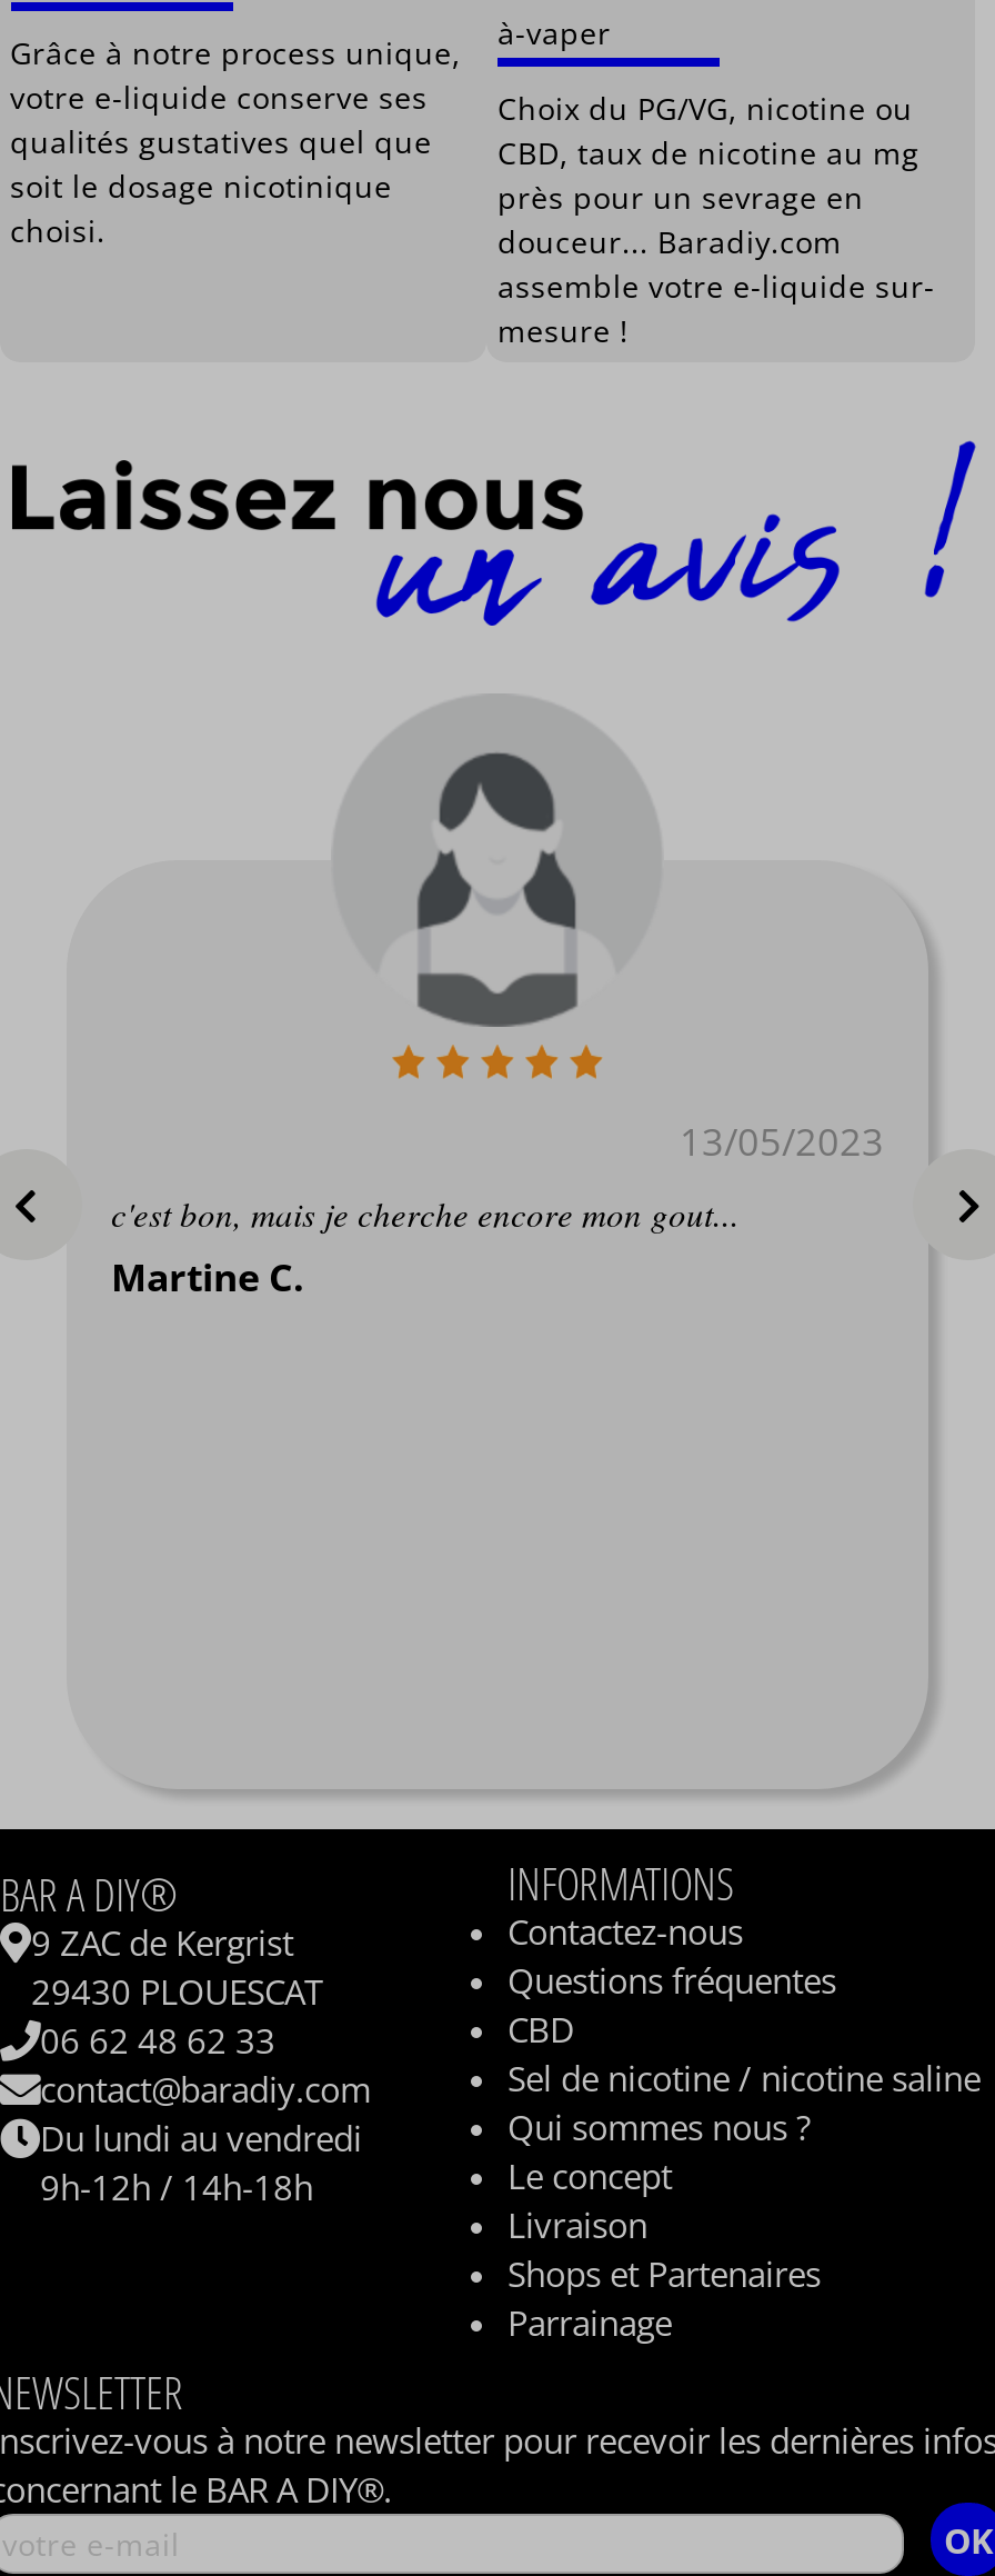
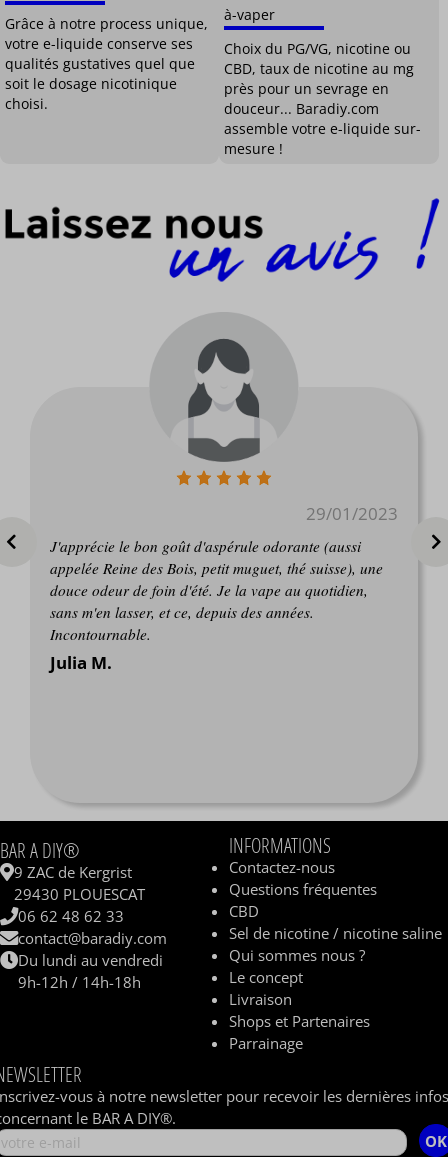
- 13/05/2023
+ 29/01/2023

- c'est bon, mais je cherche encore mon gout...
- Martine C.
+ J'apprécie le bon goût d'aspérule odorante (aussi
+ appelée Reine des Bois, petit muguet, thé suisse), une
+ douce odeur de foin d'été. Je la vape au quotidien,
+ sans m'en lasser, et ce, depuis des années.
+ Incontournable.
+ Julia M.
